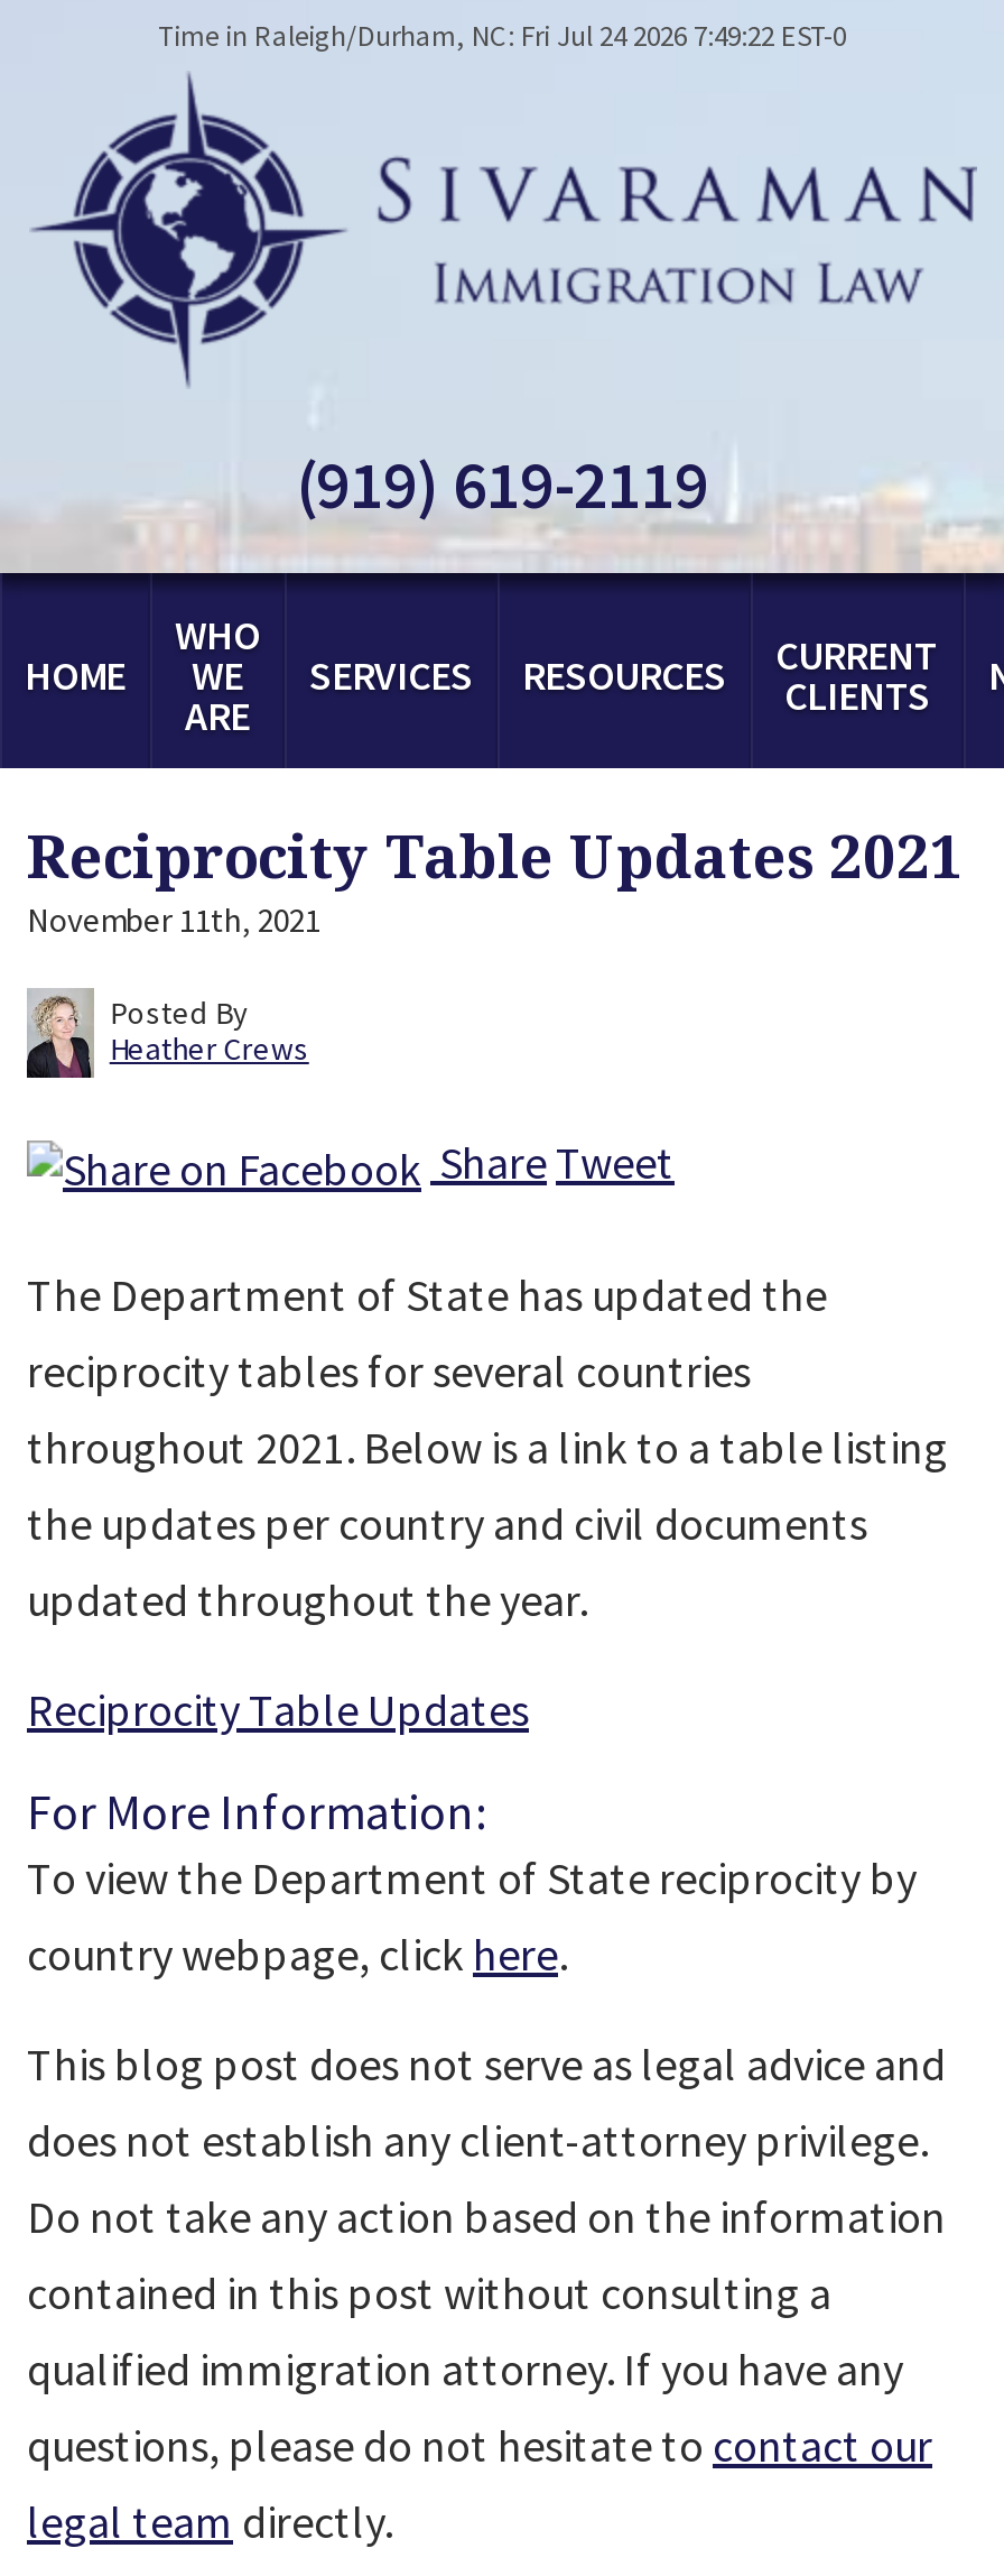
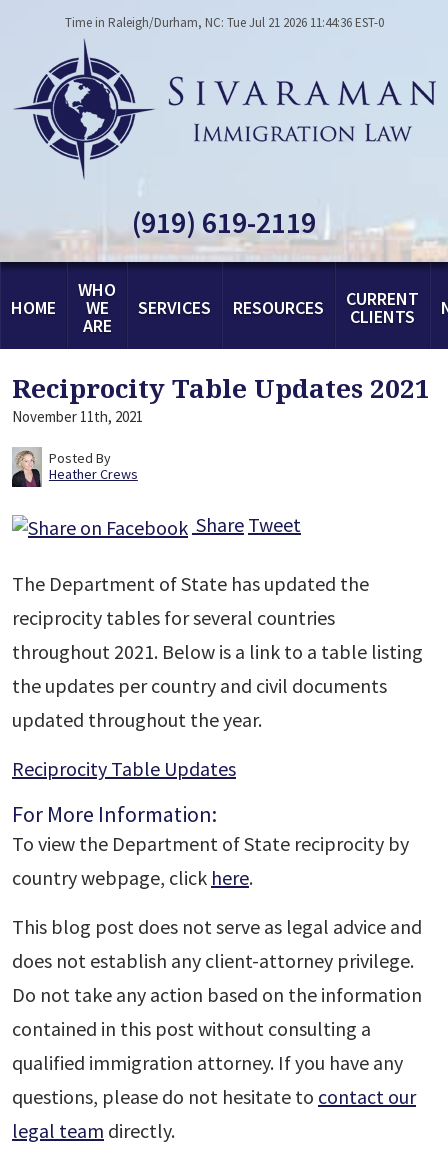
- Time in Raleigh/Durham, NC: Fri Jul 24 2026 7:49:22 EST-0
+ Time in Raleigh/Durham, NC: Tue Jul 21 2026 11:44:36 EST-0
